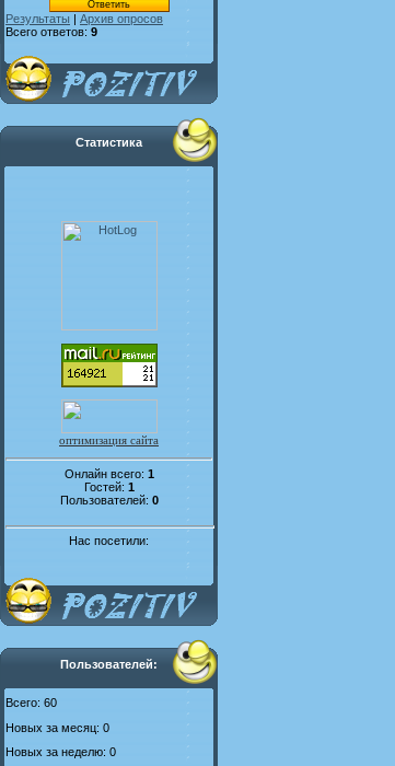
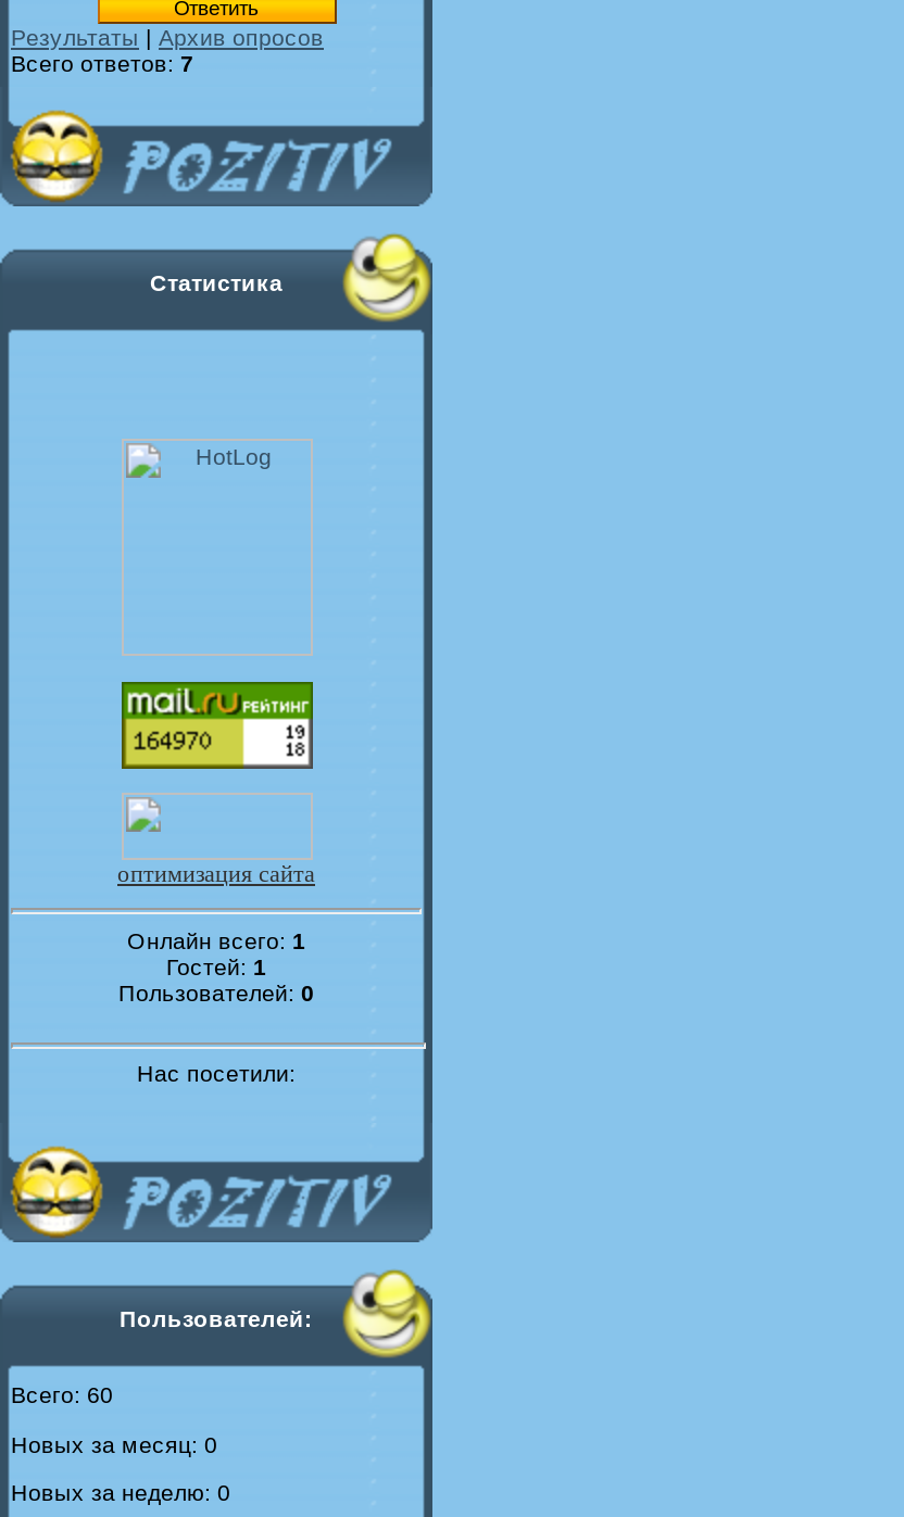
- Всего ответов:9
+ Всего ответов:7
